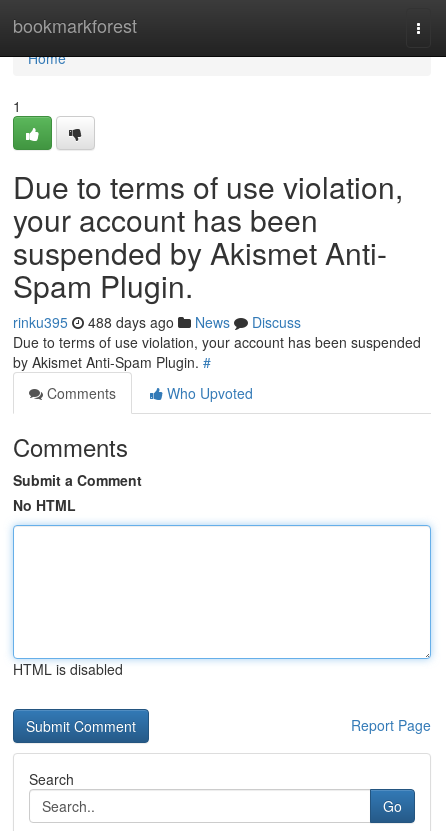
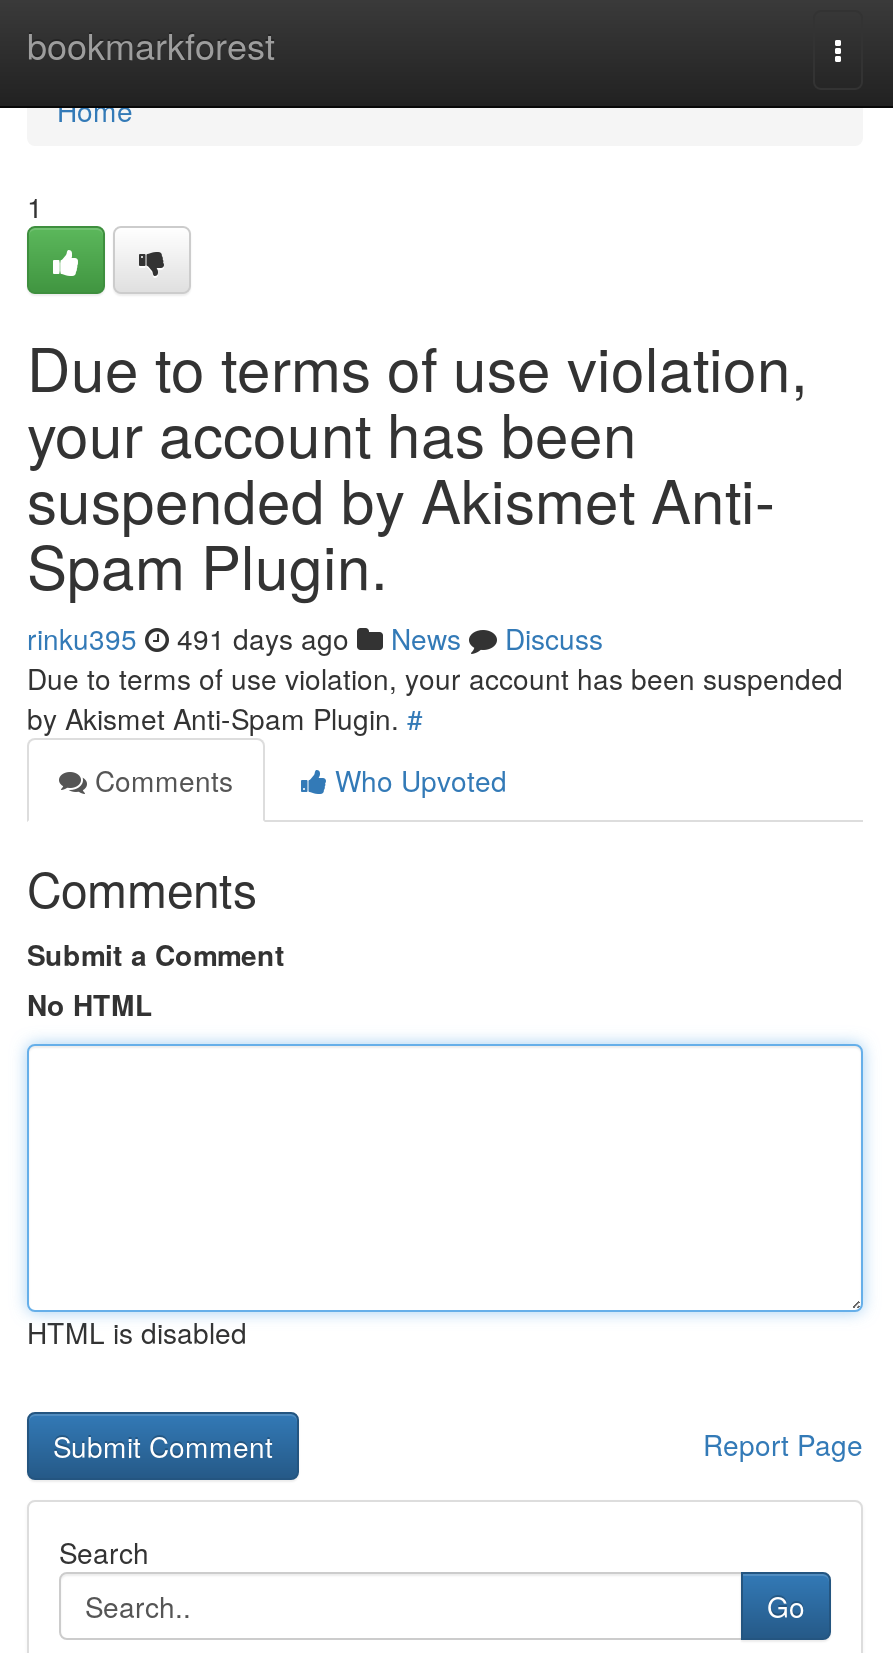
- rinku395 488 days ago News Discuss
+ rinku395 491 days ago News Discuss
